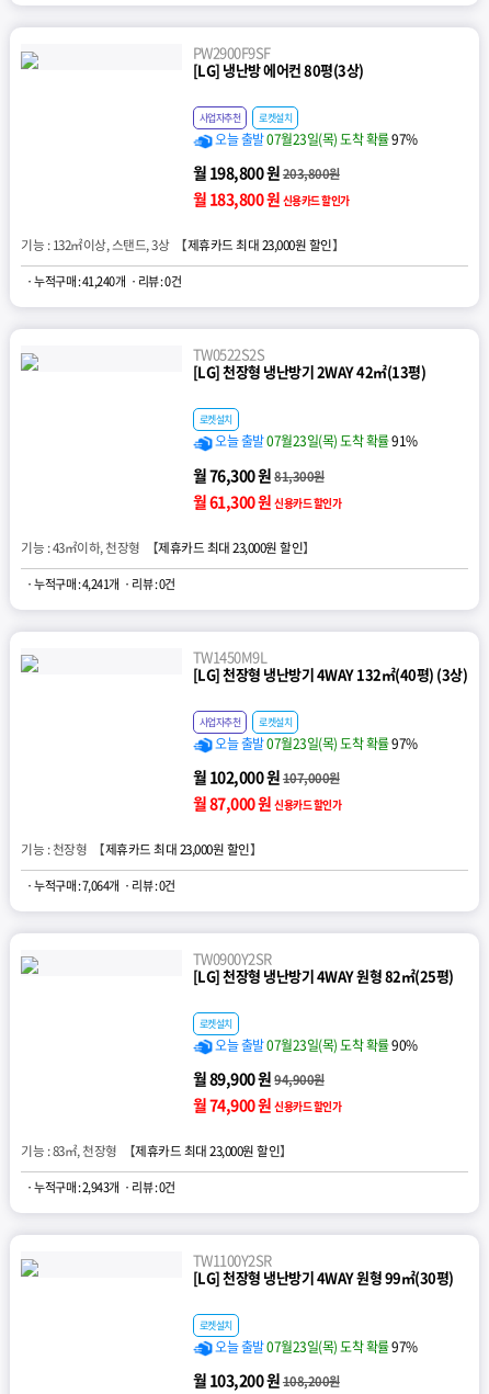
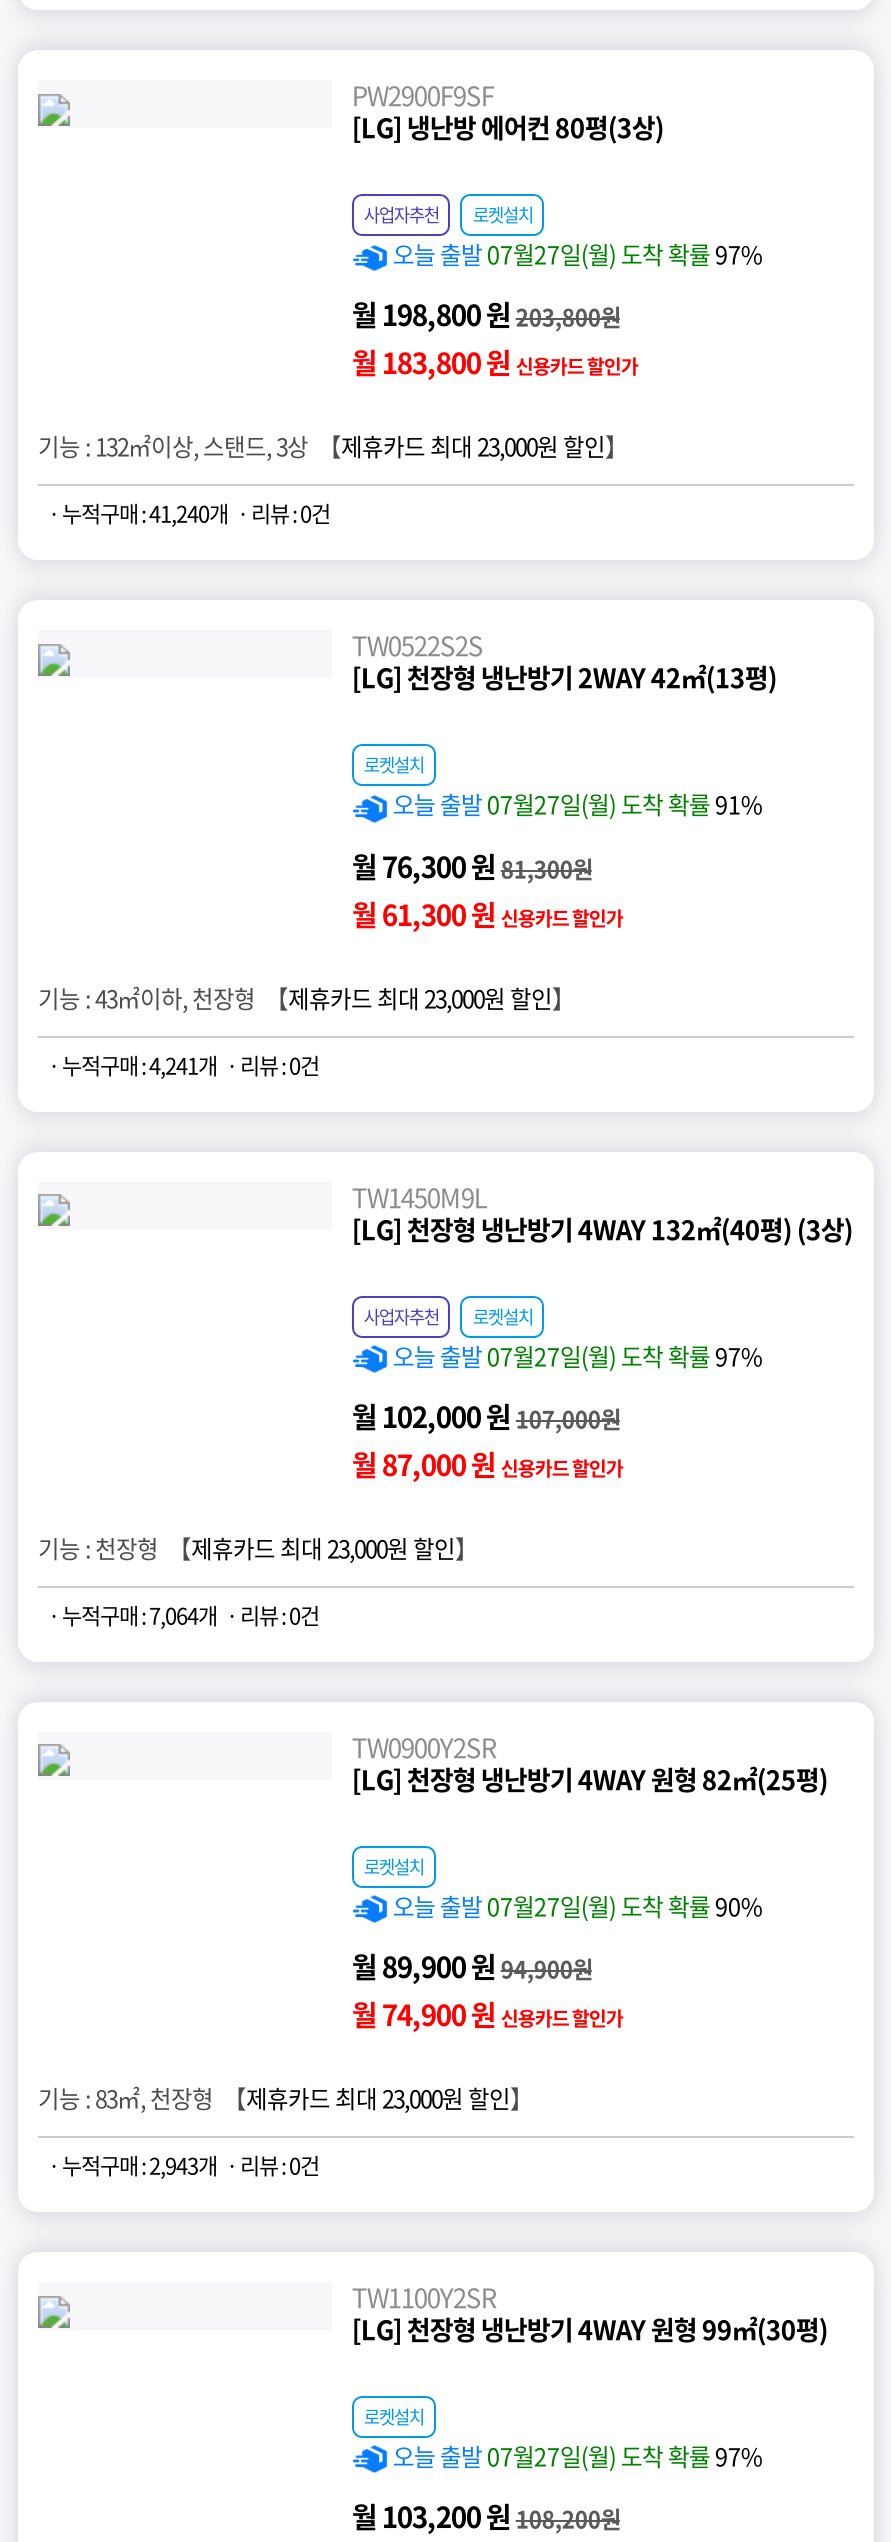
- 오늘 출발 07월23일(목) 도착 확률 97%
+ 오늘 출발 07월27일(월) 도착 확률 97%

- 오늘 출발 07월23일(목) 도착 확률 91%
+ 오늘 출발 07월27일(월) 도착 확률 91%

- 오늘 출발 07월23일(목) 도착 확률 97%
+ 오늘 출발 07월27일(월) 도착 확률 97%

- 오늘 출발 07월23일(목) 도착 확률 90%
+ 오늘 출발 07월27일(월) 도착 확률 90%

- 오늘 출발 07월23일(목) 도착 확률 97%
+ 오늘 출발 07월27일(월) 도착 확률 97%
